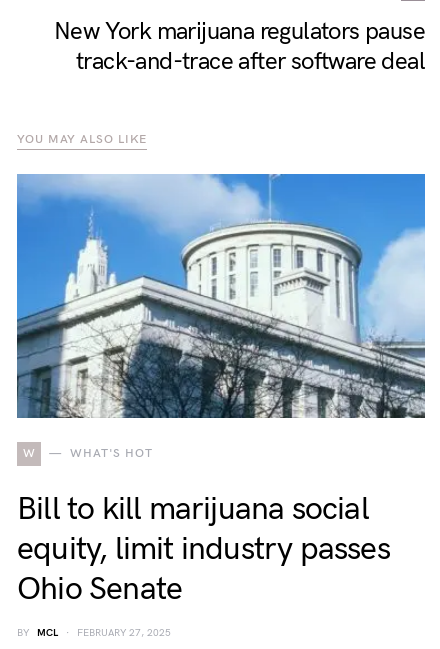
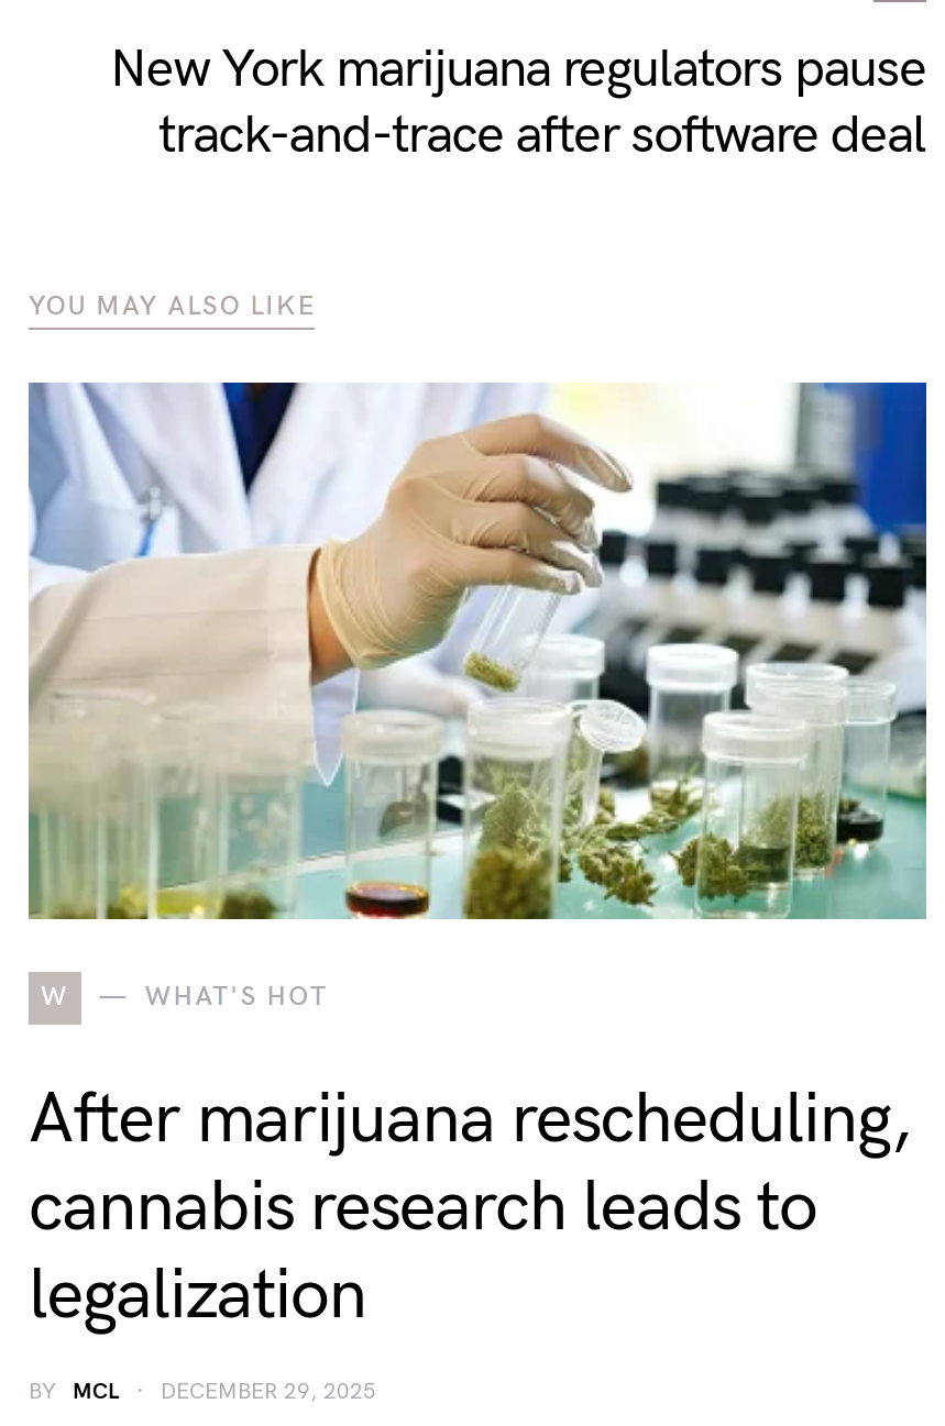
- [image]
+ [image]

- Bill to kill marijuana social
- equity, limit industry passes
- Ohio Senate
+ After marijuana rescheduling,
+ cannabis research leads to
+ legalization

- BY MCL FEBRUARY 27, 2025
+ BY MCL DECEMBER 29, 2025
